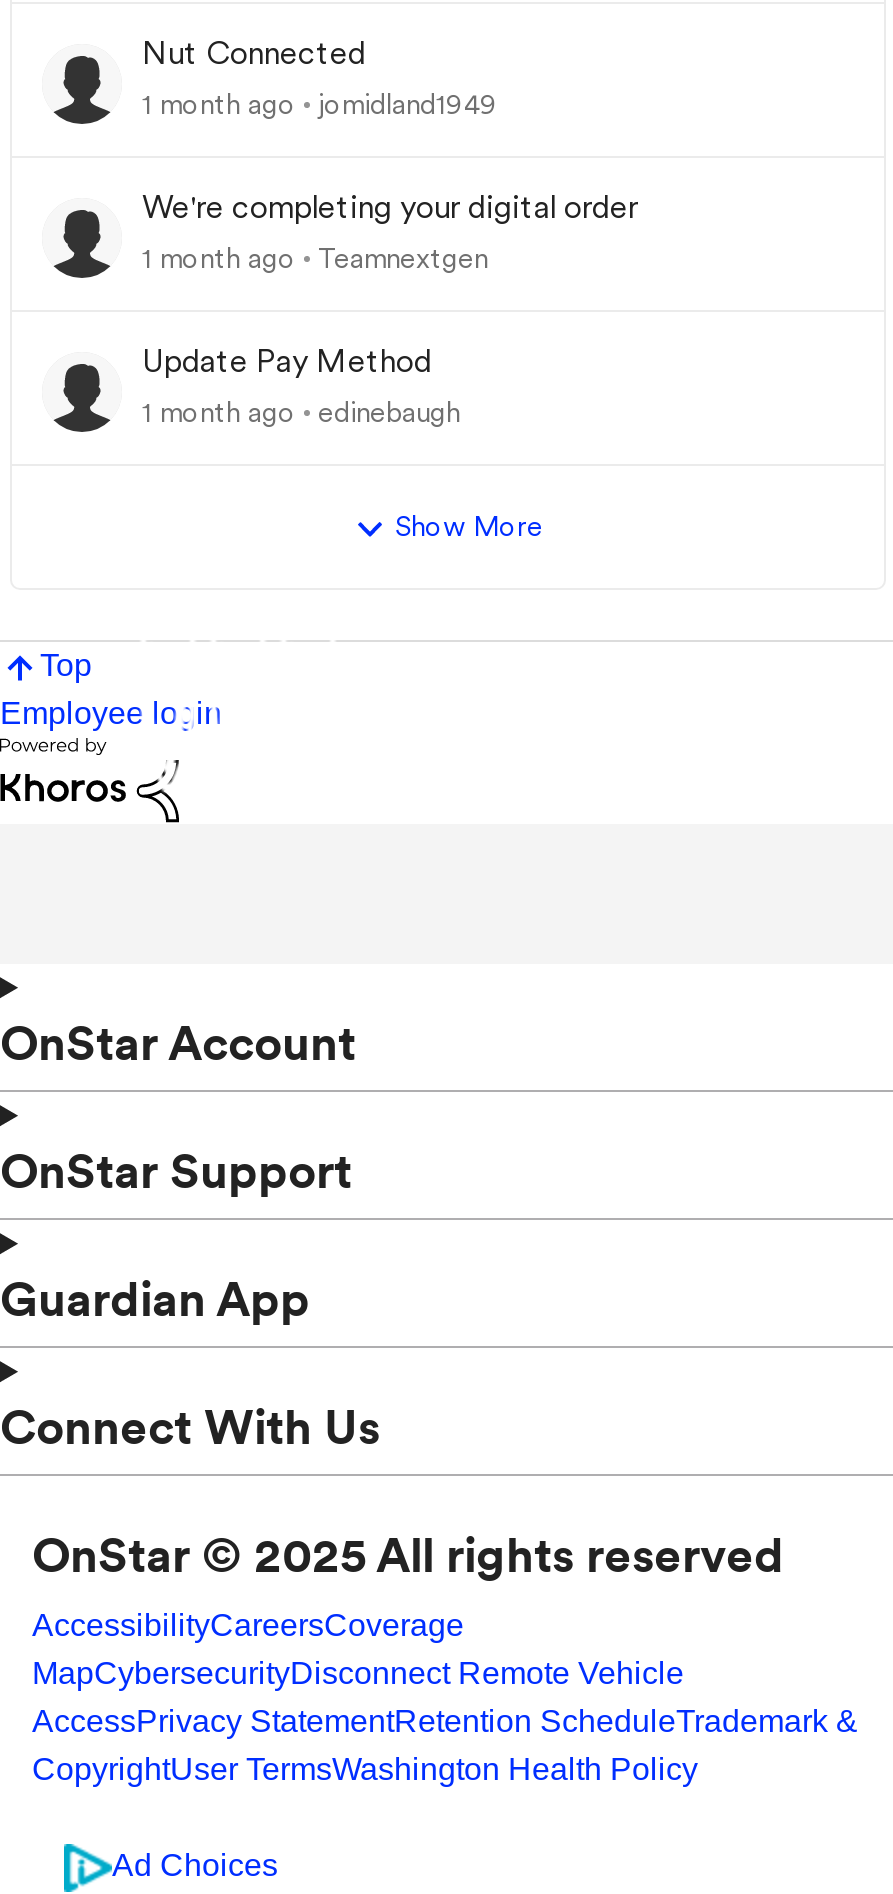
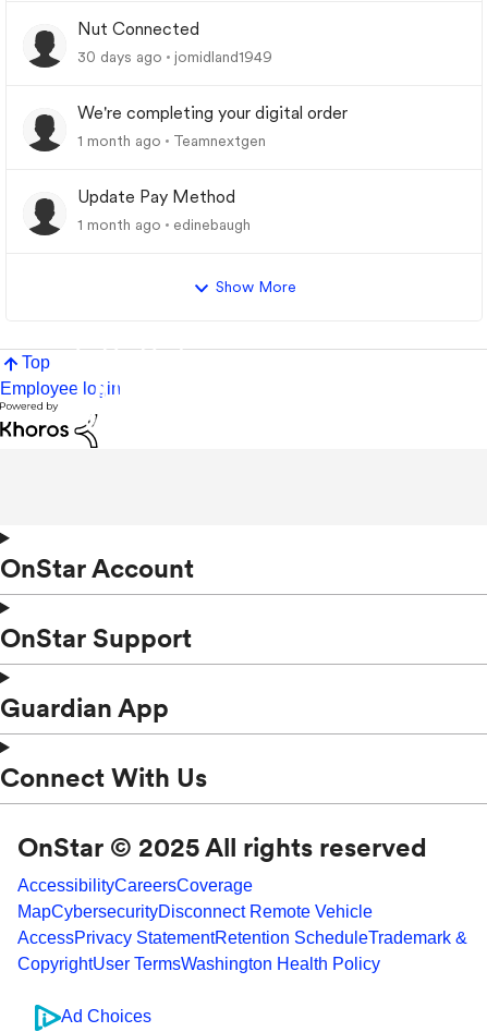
- 1 month ago jomidland1949
+ 30 days ago jomidland1949
